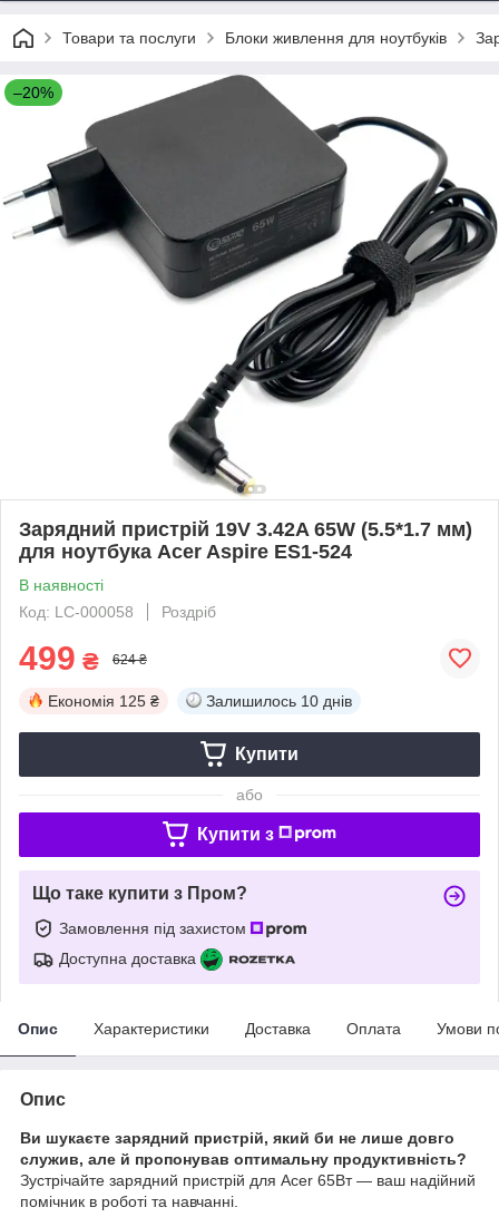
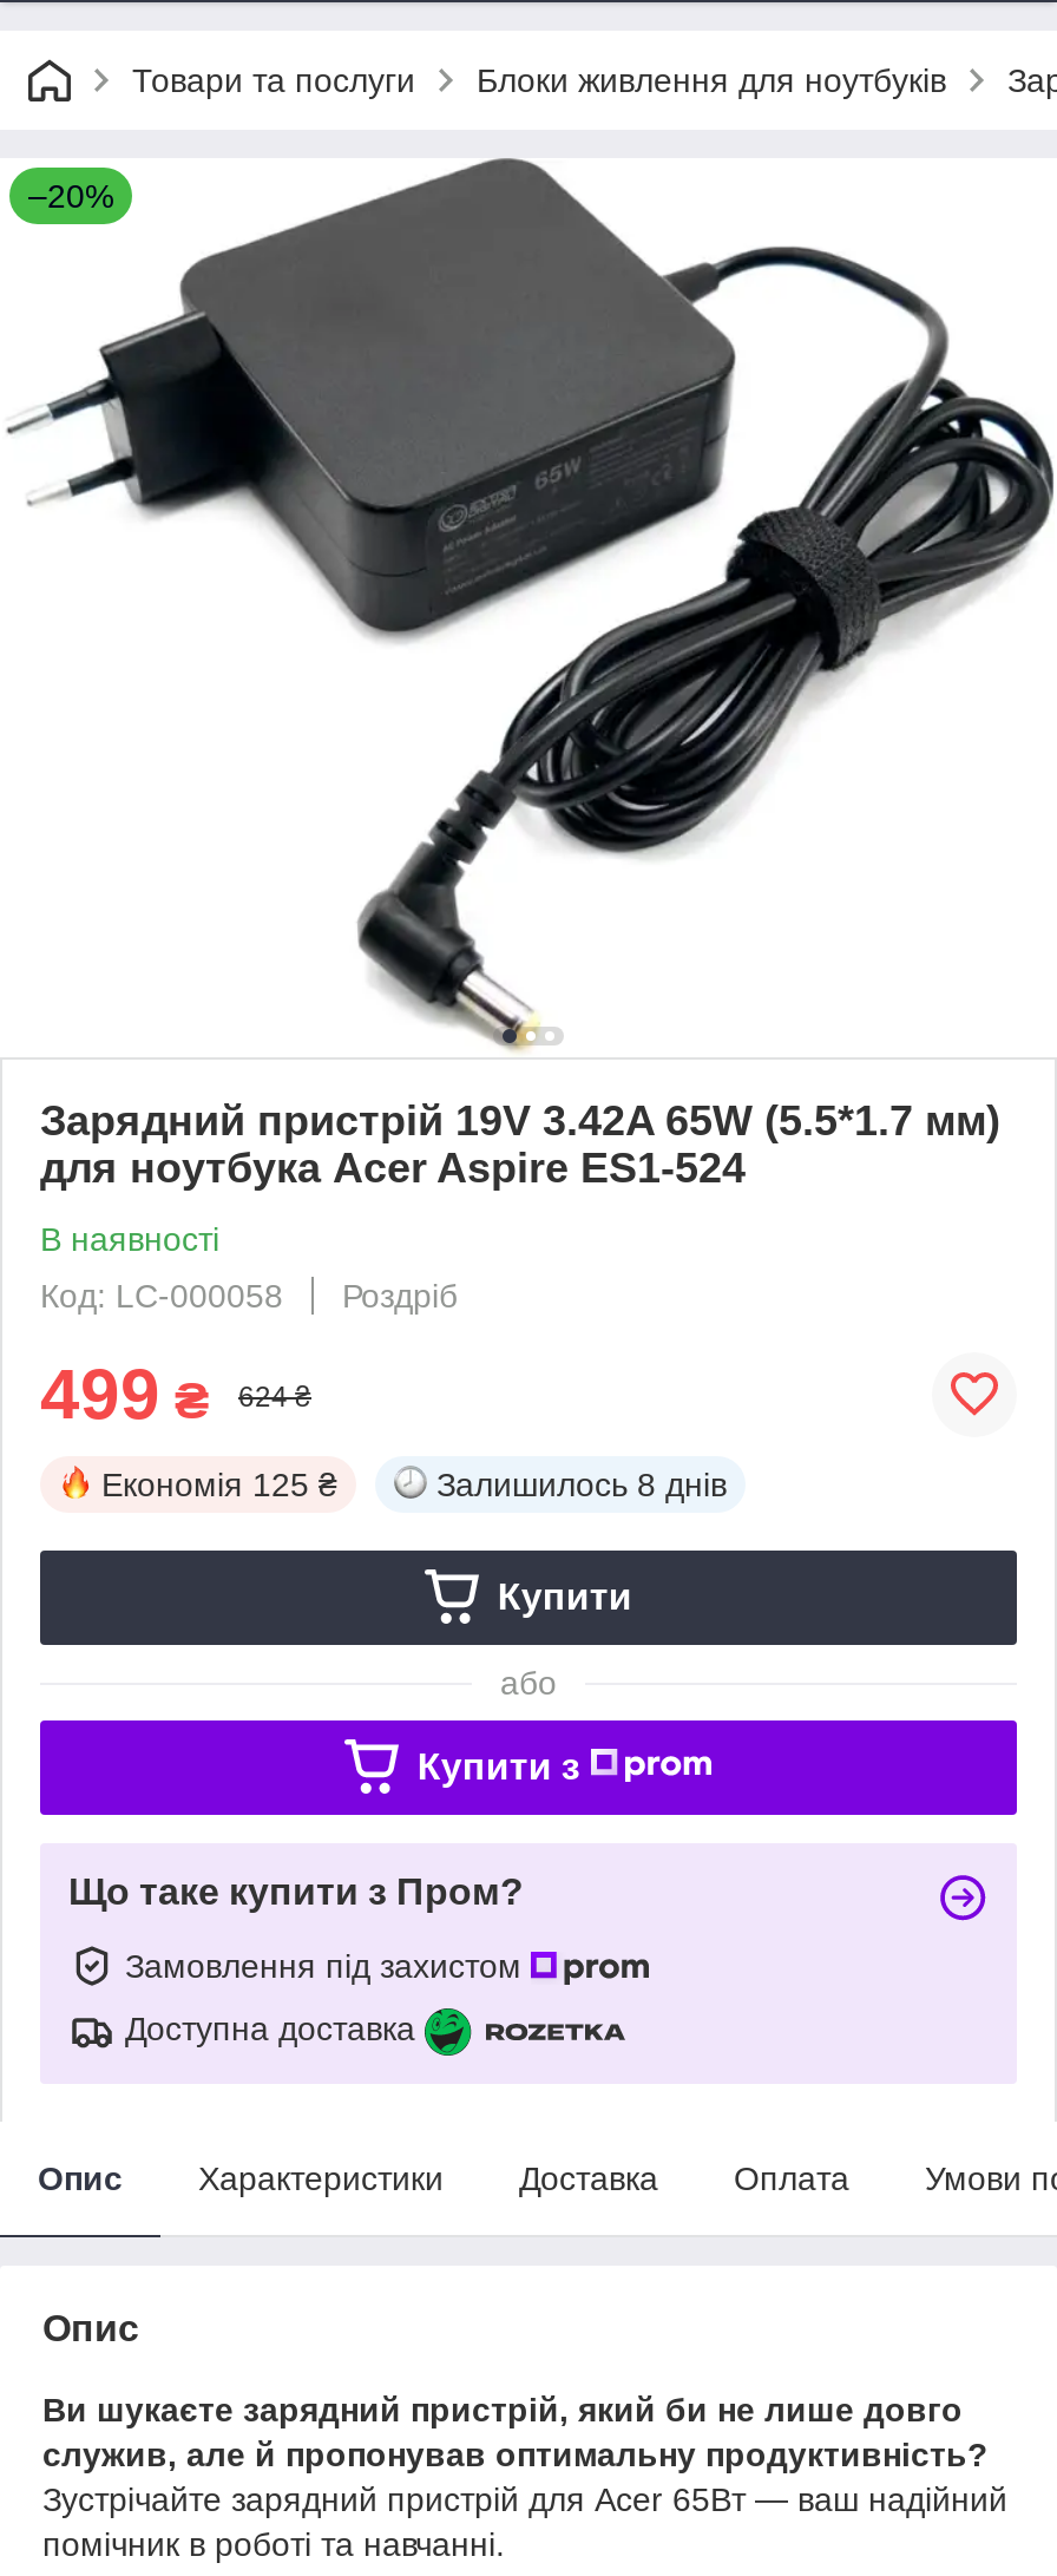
- Залишилось 10 днів
+ Залишилось 8 днів
